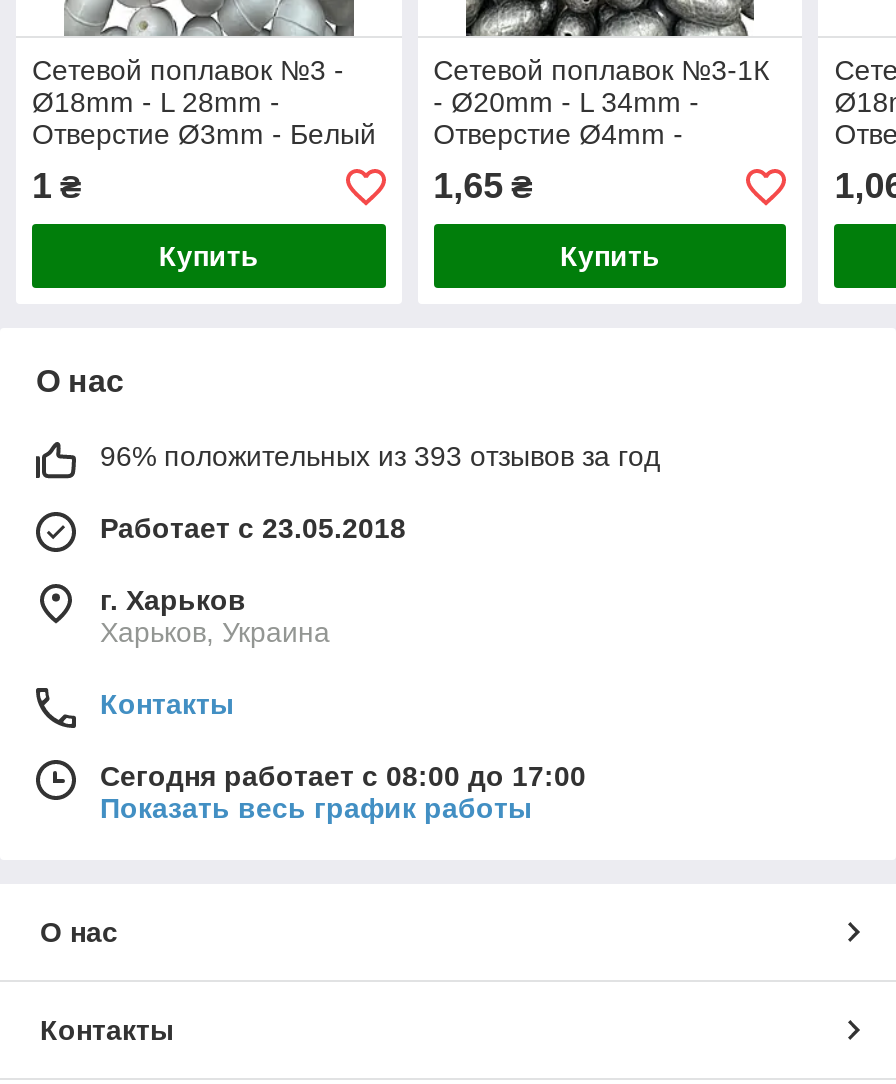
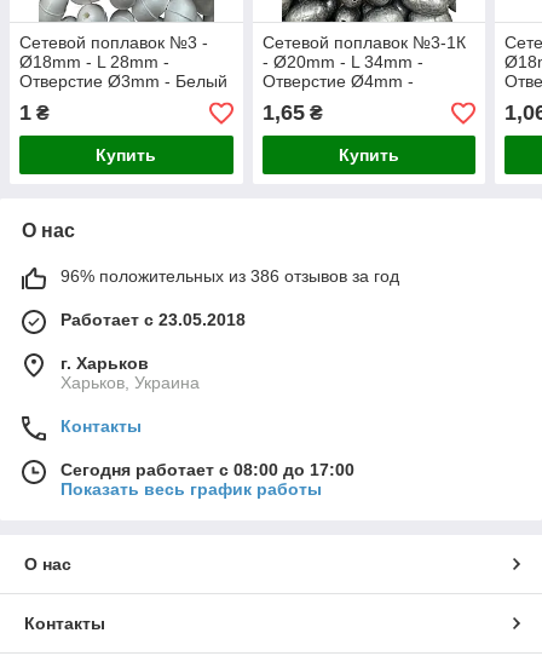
- 96% положительных из 393 отзывов за год
+ 96% положительных из 386 отзывов за год
